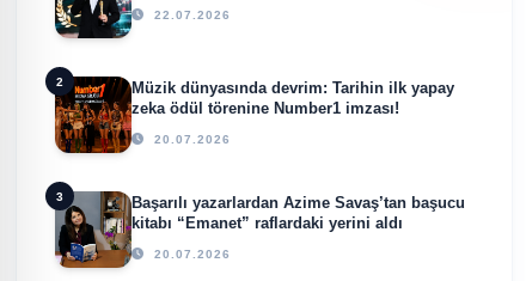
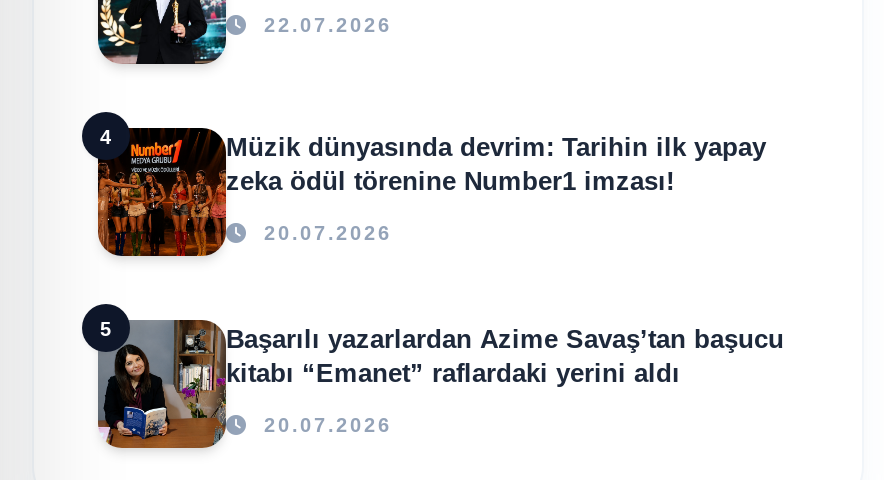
- 2
+ 4

- 3
+ 5
